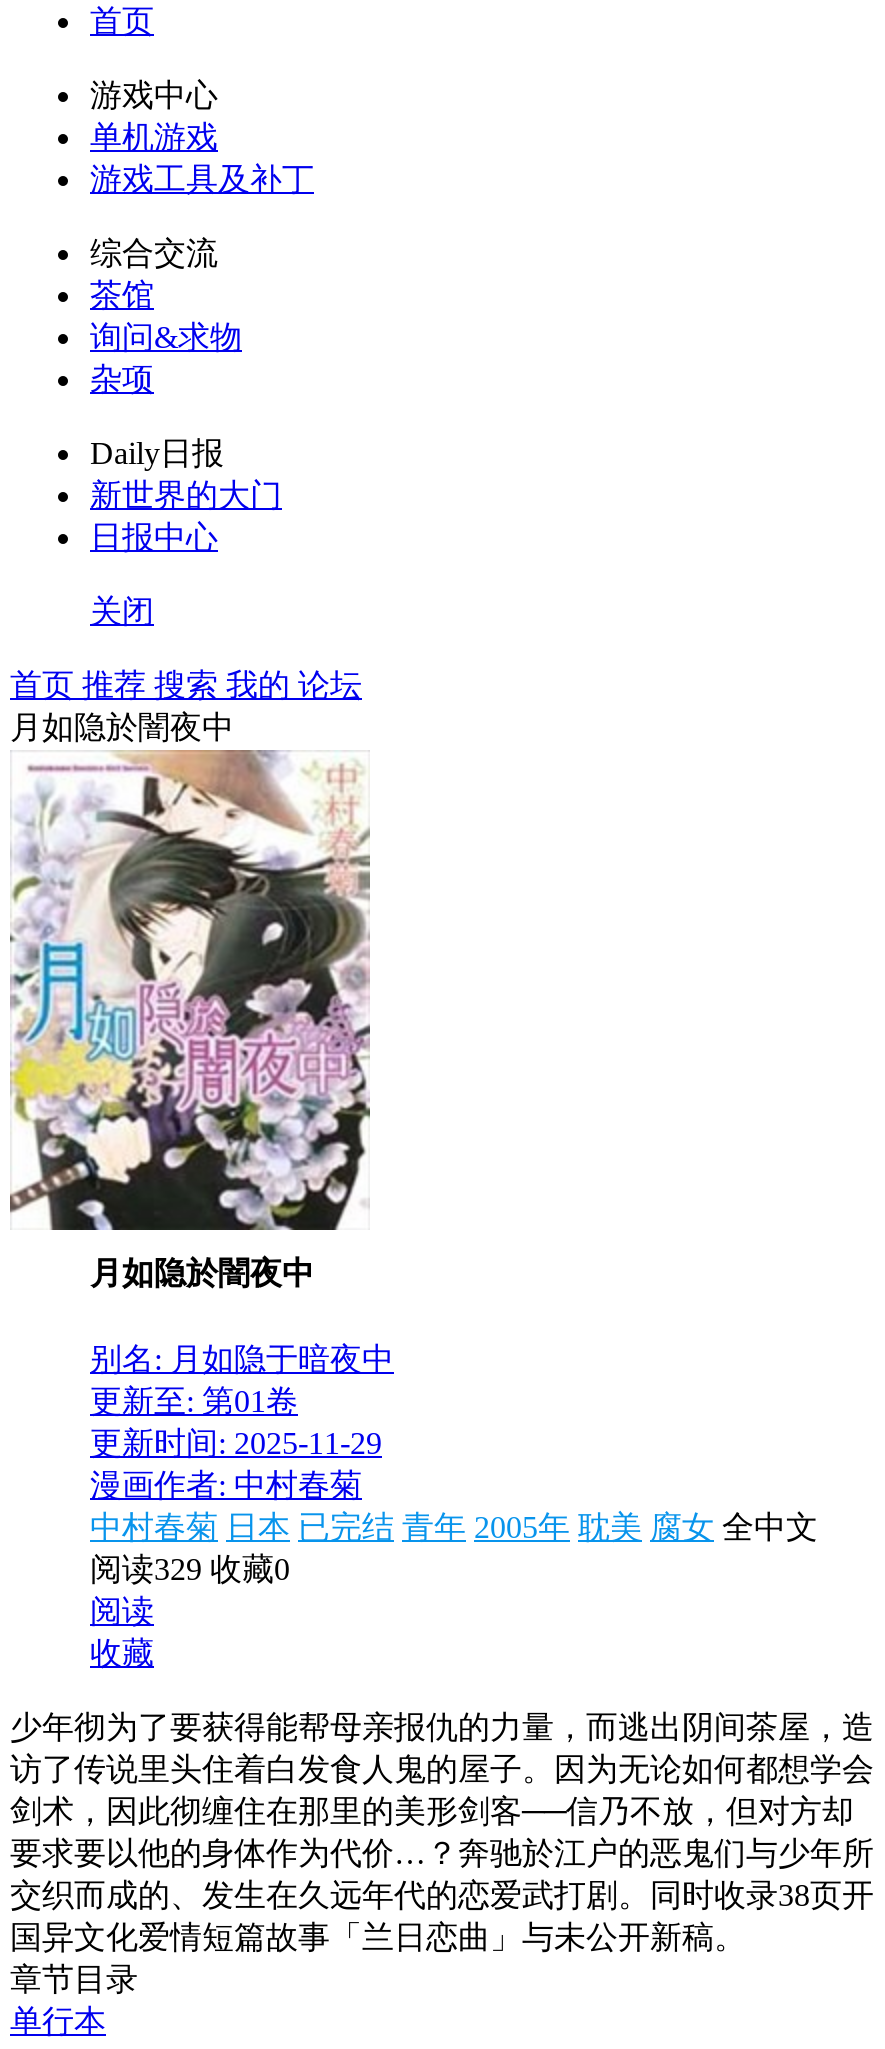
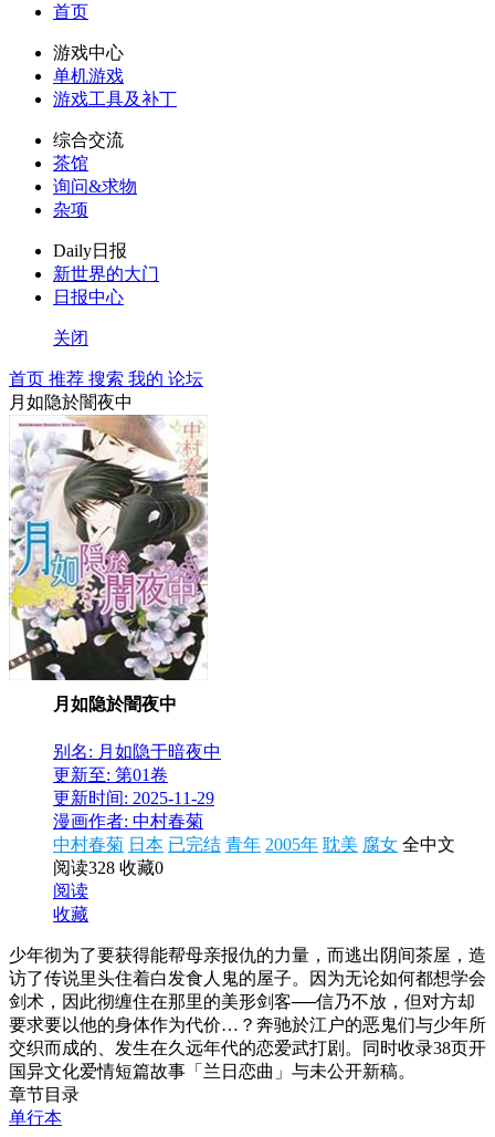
- 阅读329 收藏0
+ 阅读328 收藏0
